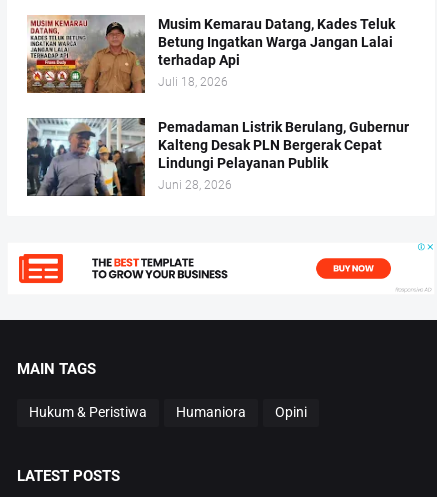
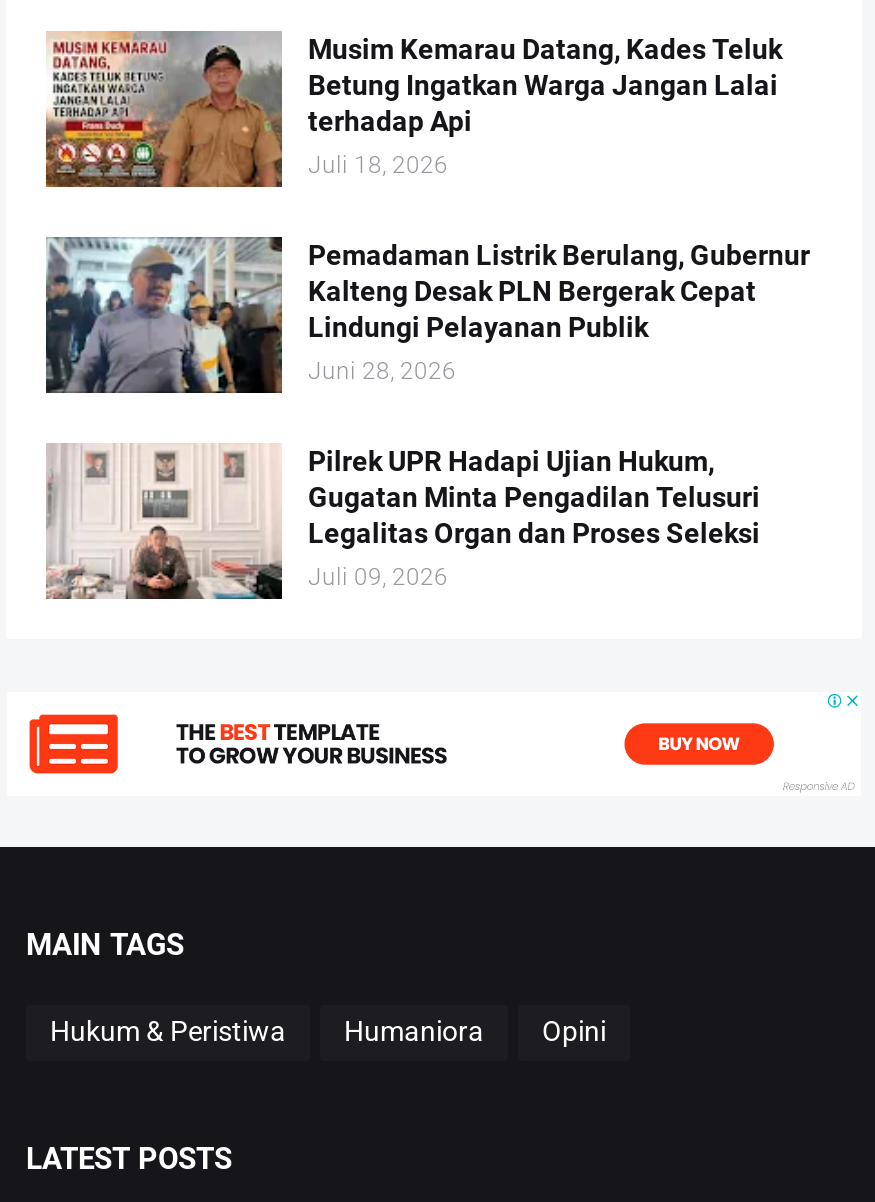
+ [image]
+ Pilrek UPR Hadapi Ujian Hukum,
+ Gugatan Minta Pengadilan Telusuri
+ Legalitas Organ dan Proses Seleksi
+ Juli 09, 2026
